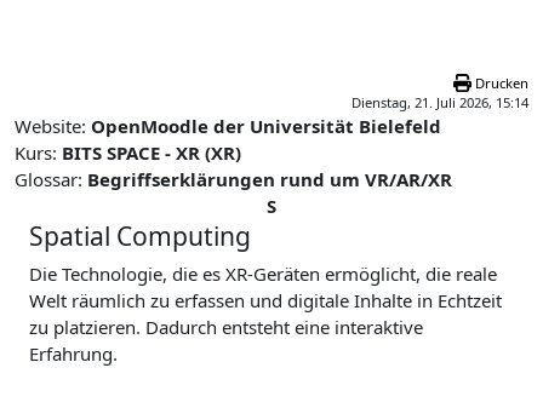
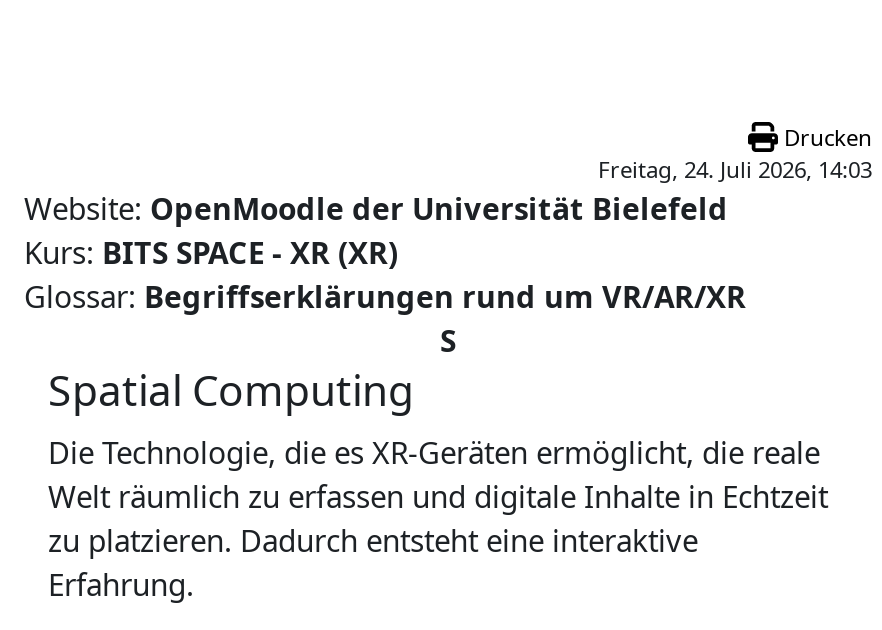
- Dienstag, 21. Juli 2026, 15:14
+ Freitag, 24. Juli 2026, 14:03
